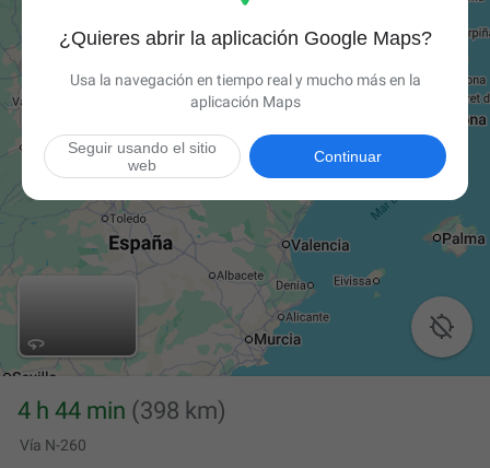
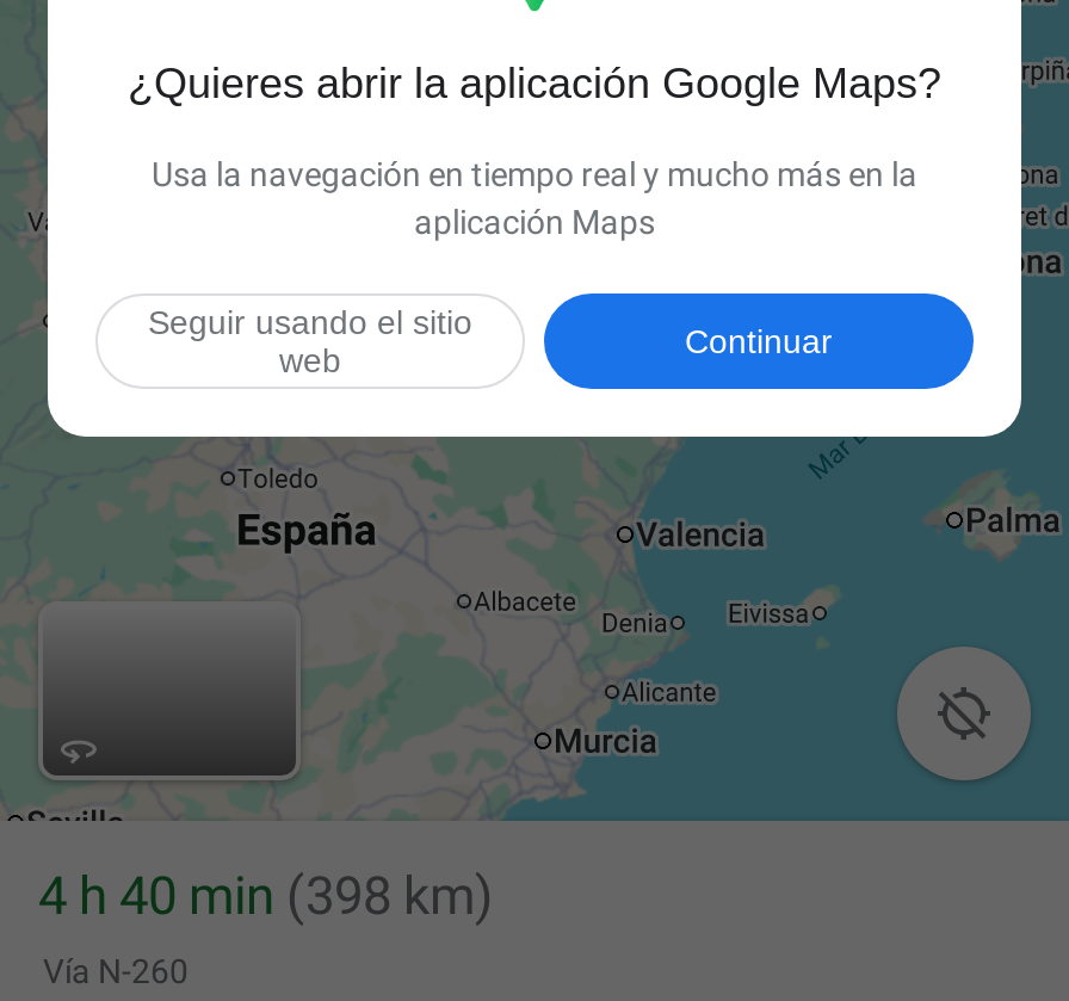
- 4 h 44 min (398 km)
+ 4 h 40 min (398 km)
